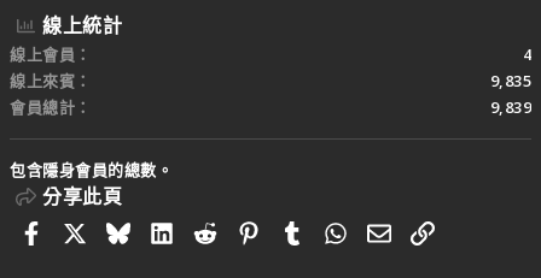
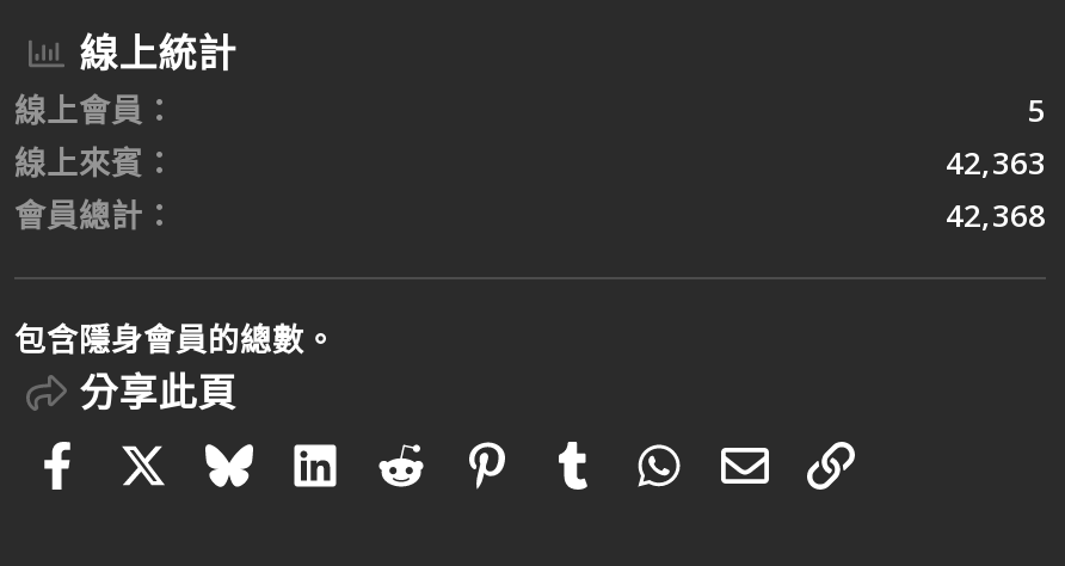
- 4
+ 5

- 9,835
+ 42,363

- 9,839
+ 42,368
